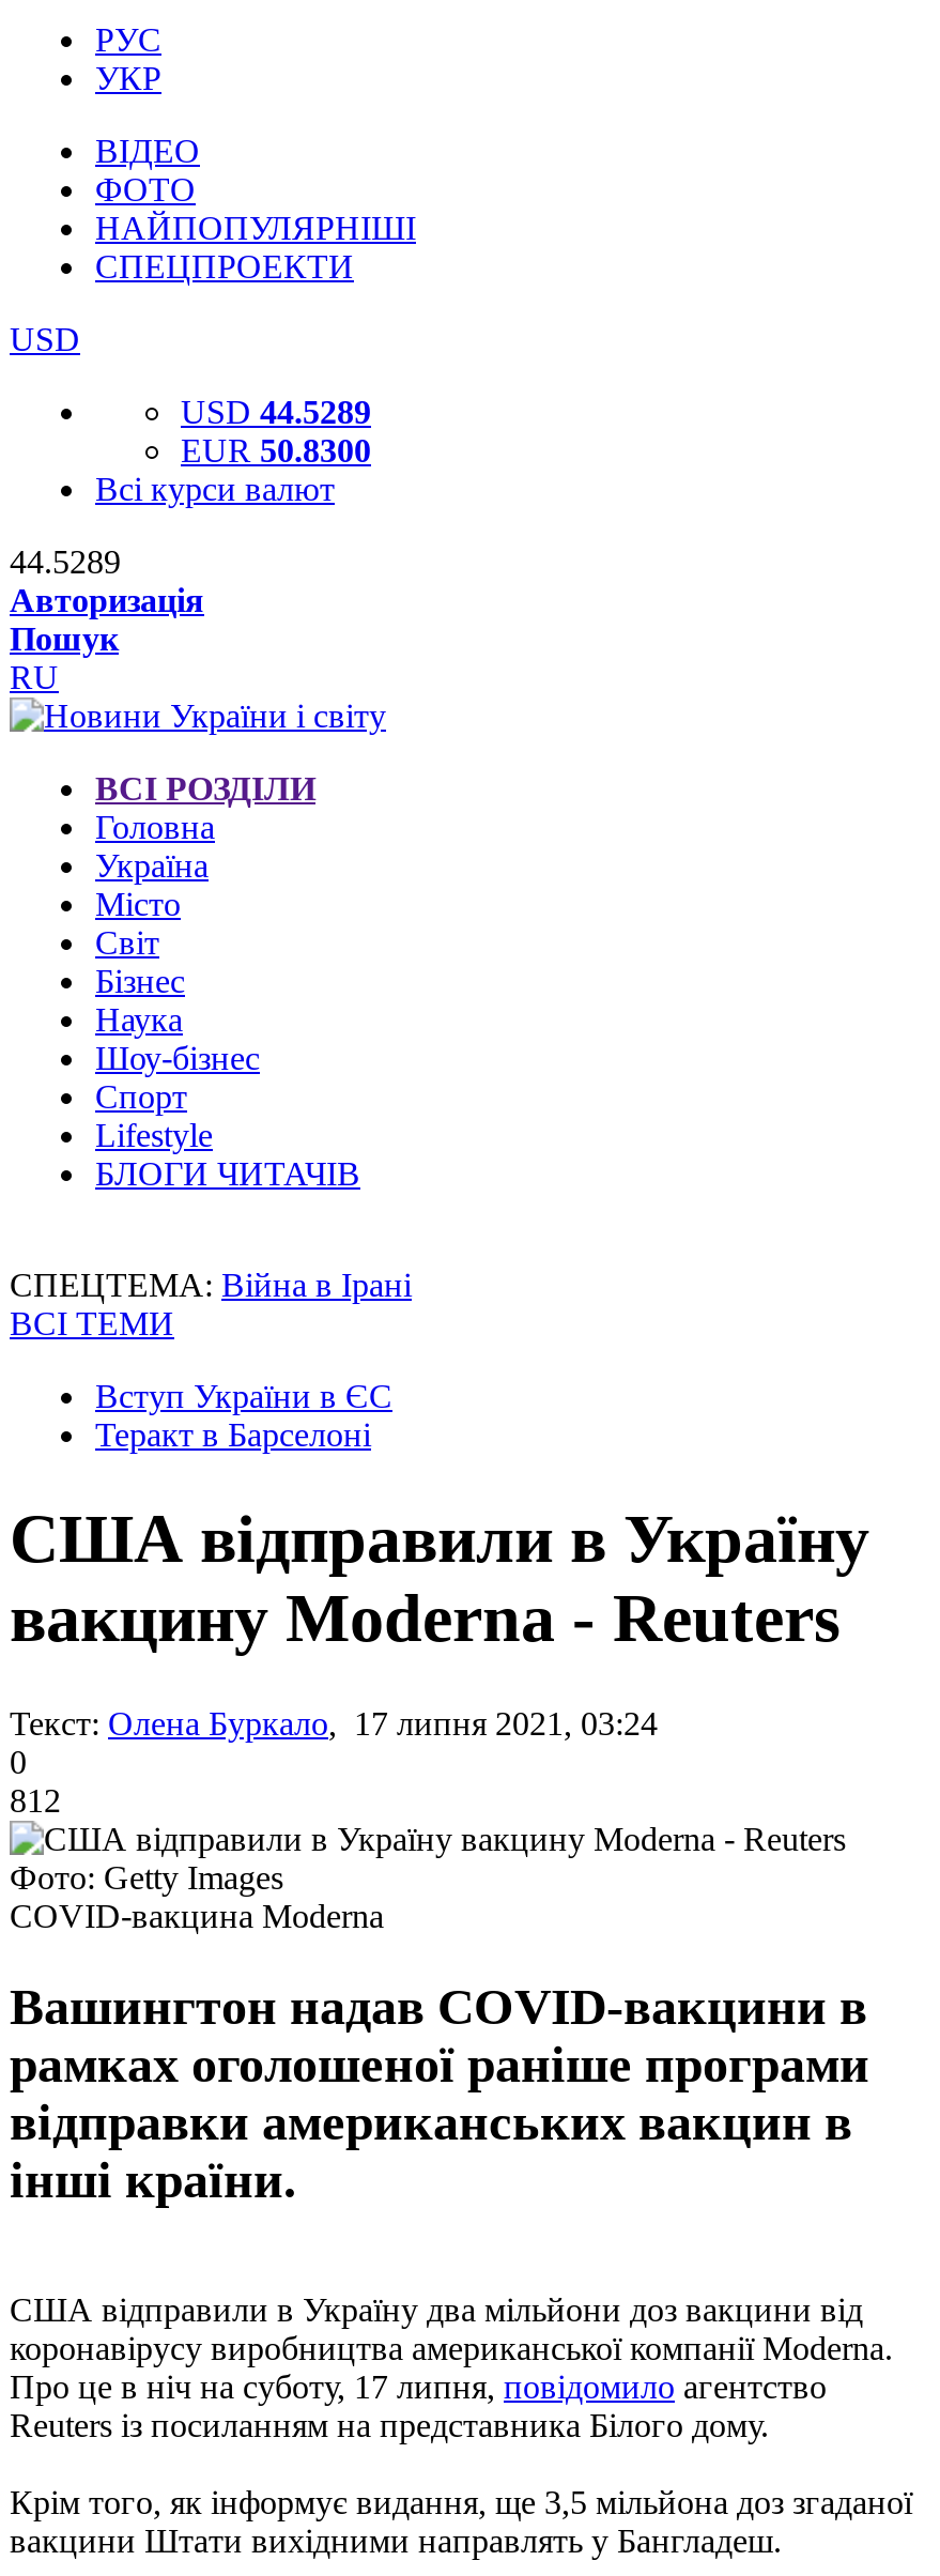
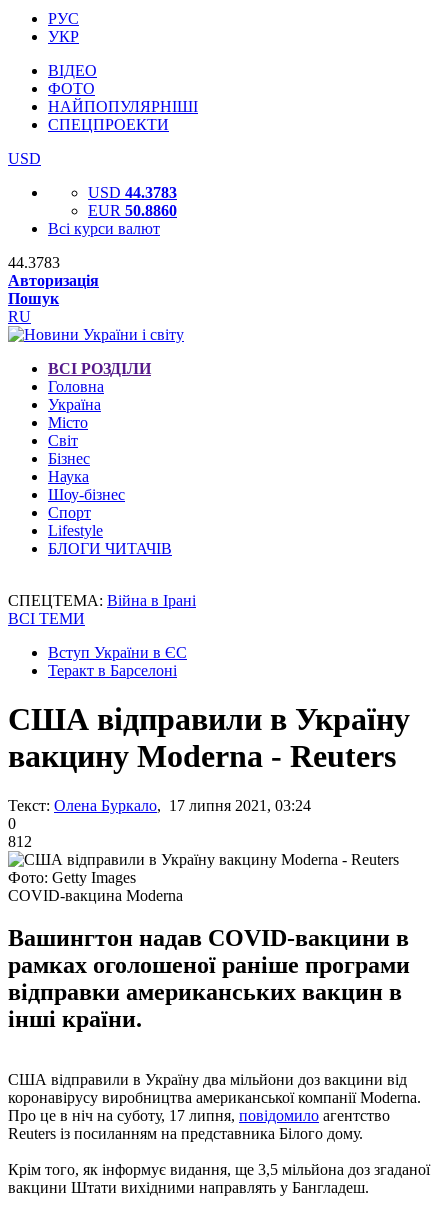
- USD 44.5289
+ USD 44.3783

- EUR 50.8300
+ EUR 50.8860

- 44.5289
+ 44.3783
